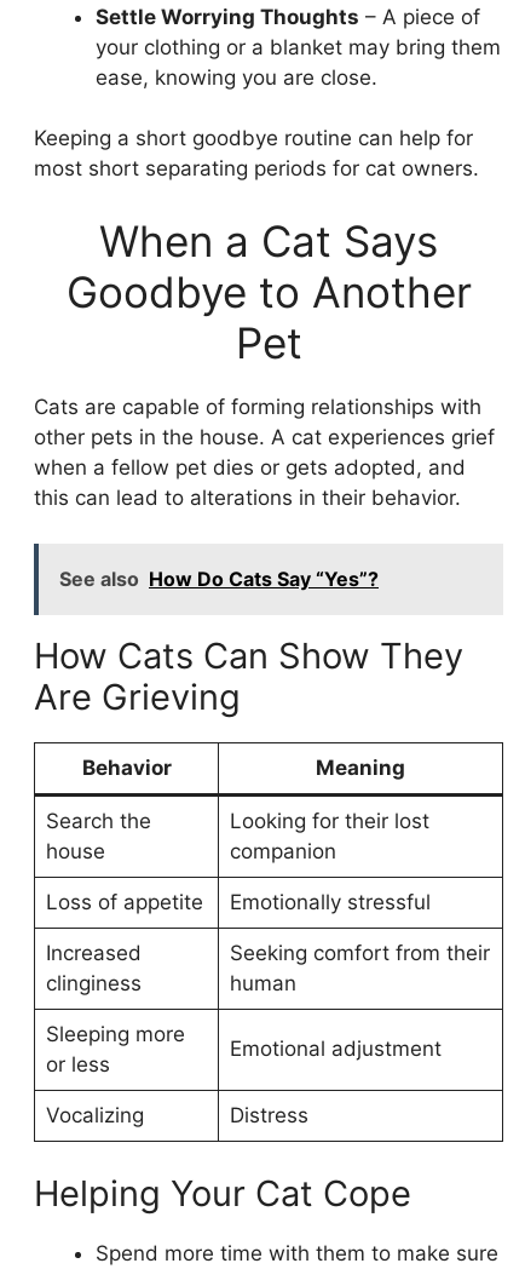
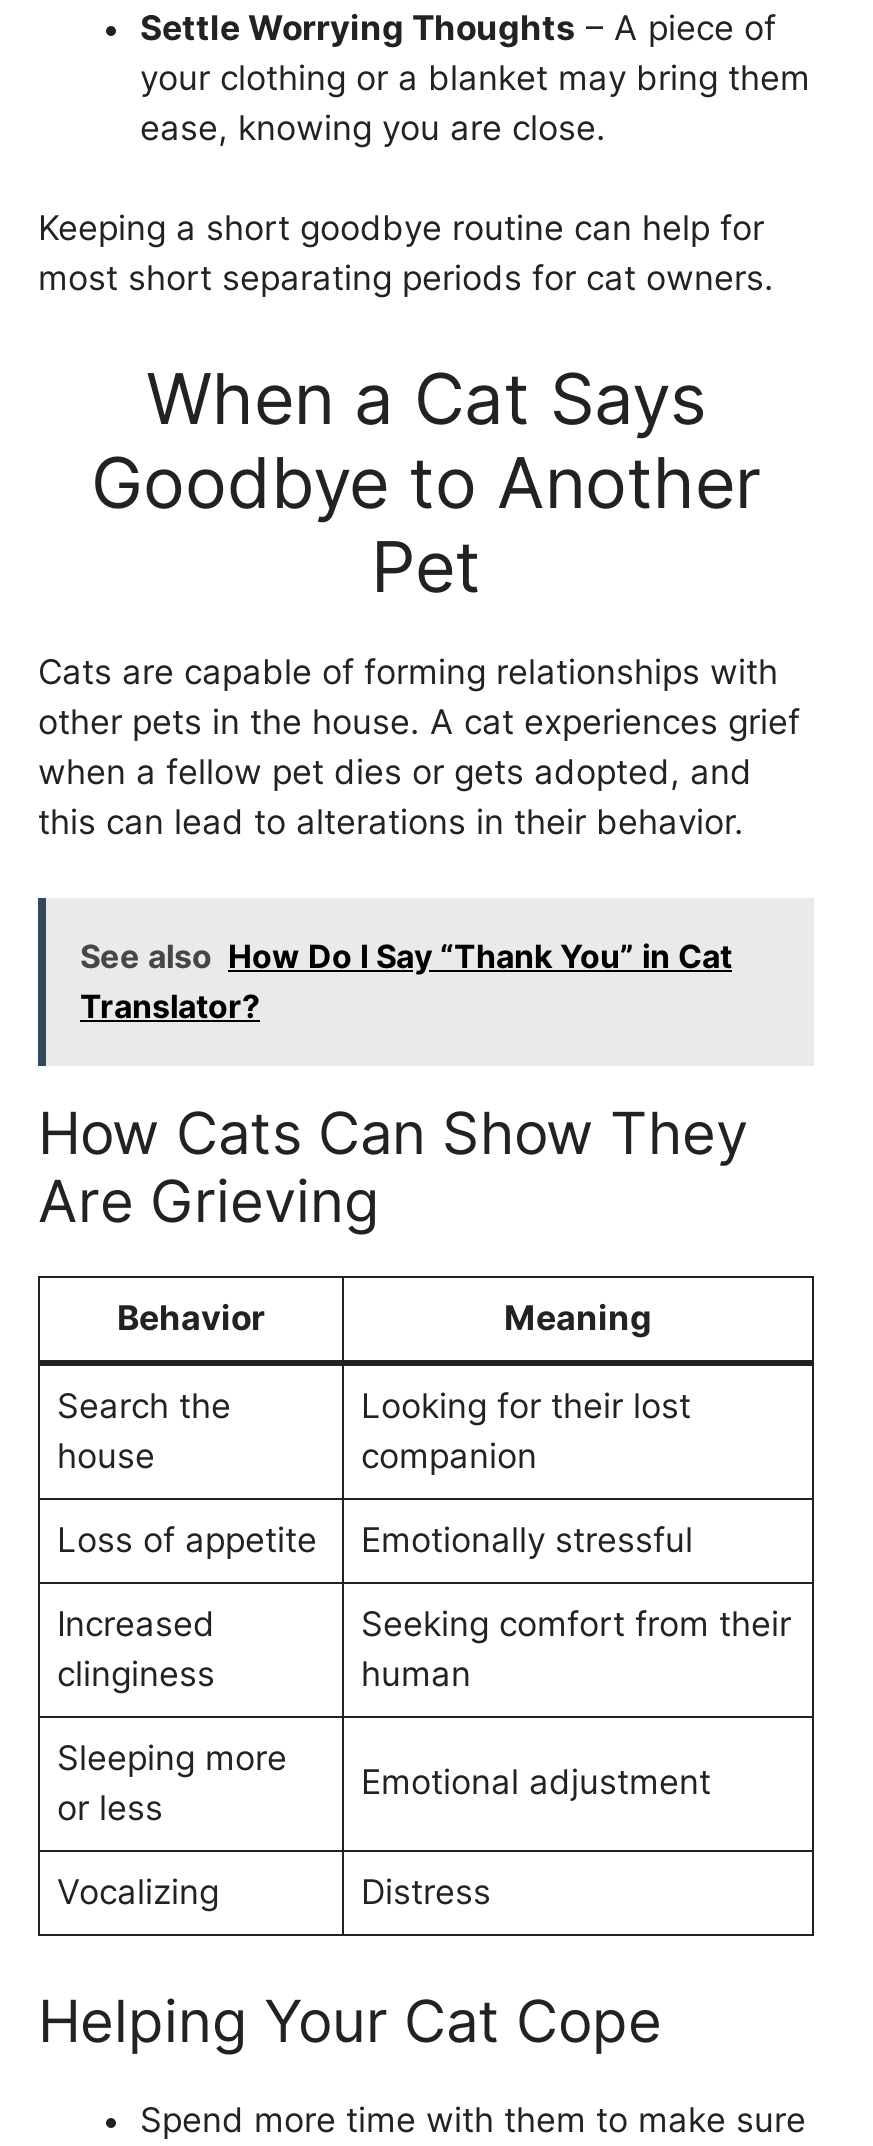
- See also How Do Cats Say “Yes”?
+ See also How Do I Say “Thank You” in Cat
+ Translator?
